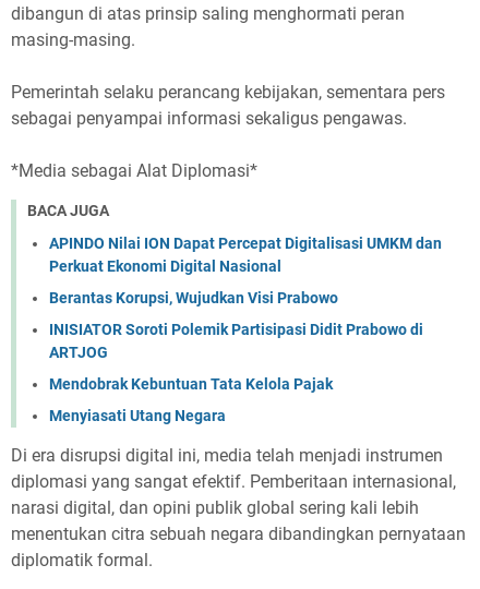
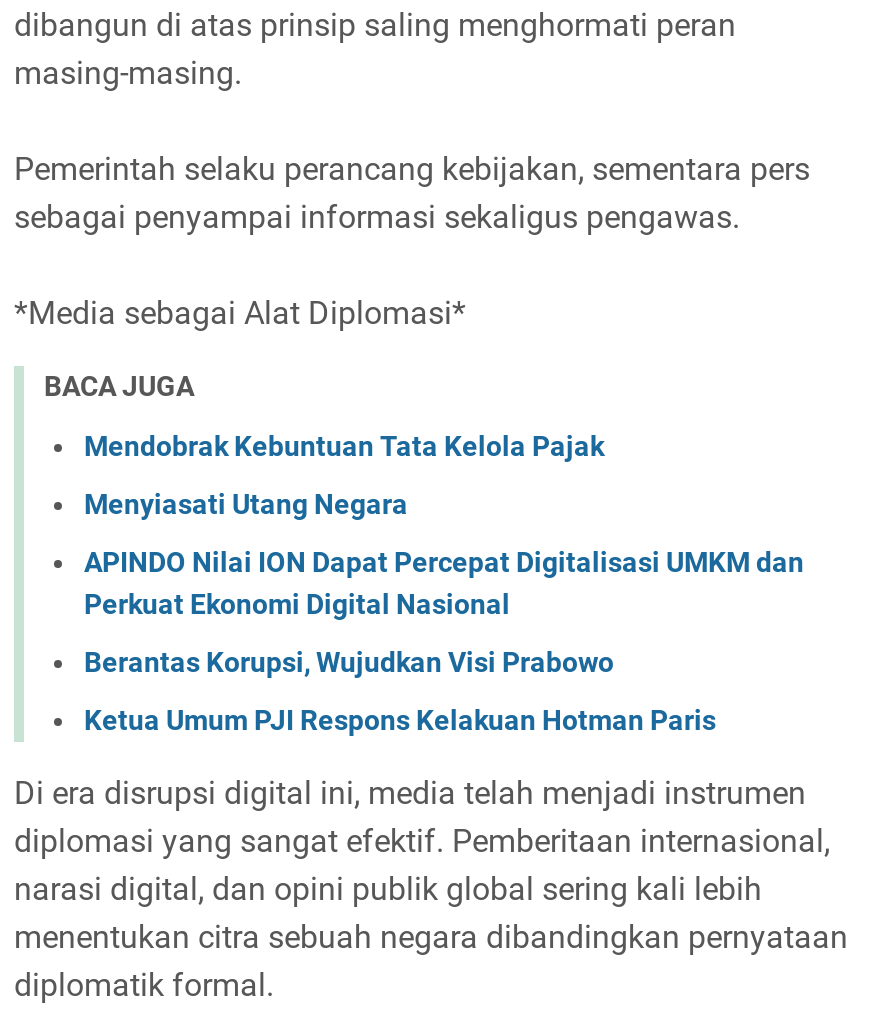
moved down: APINDO Nilai ION Dapat Percepat Digitalisasi UMKM dan | Perkuat Ekonomi Digital Nasional | Berantas Korupsi, Wujudkan Visi Prabowo

- INISIATOR Soroti Polemik Partisipasi Didit Prabowo di
- ARTJOG
+ Ketua Umum PJI Respons Kelakuan Hotman Paris

moved up: Mendobrak Kebuntuan Tata Kelola Pajak | Menyiasati Utang Negara
